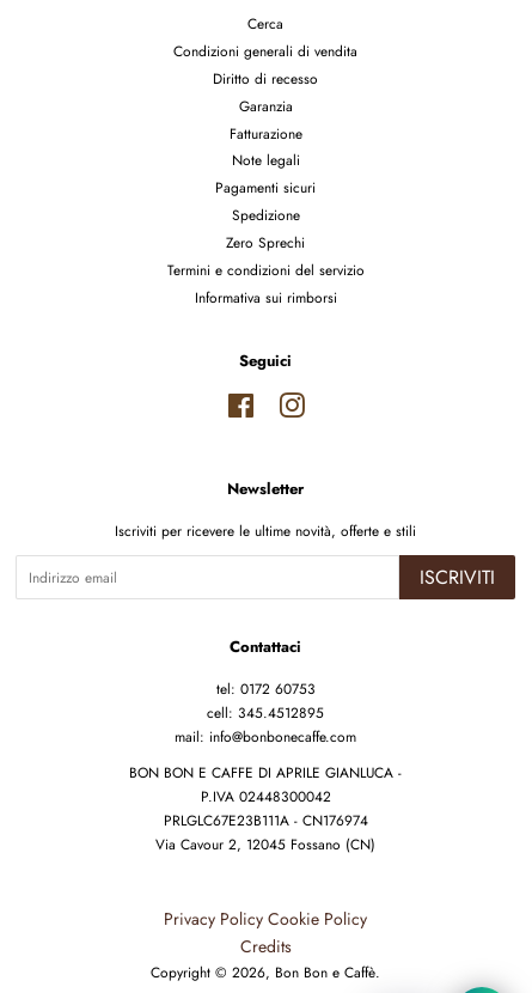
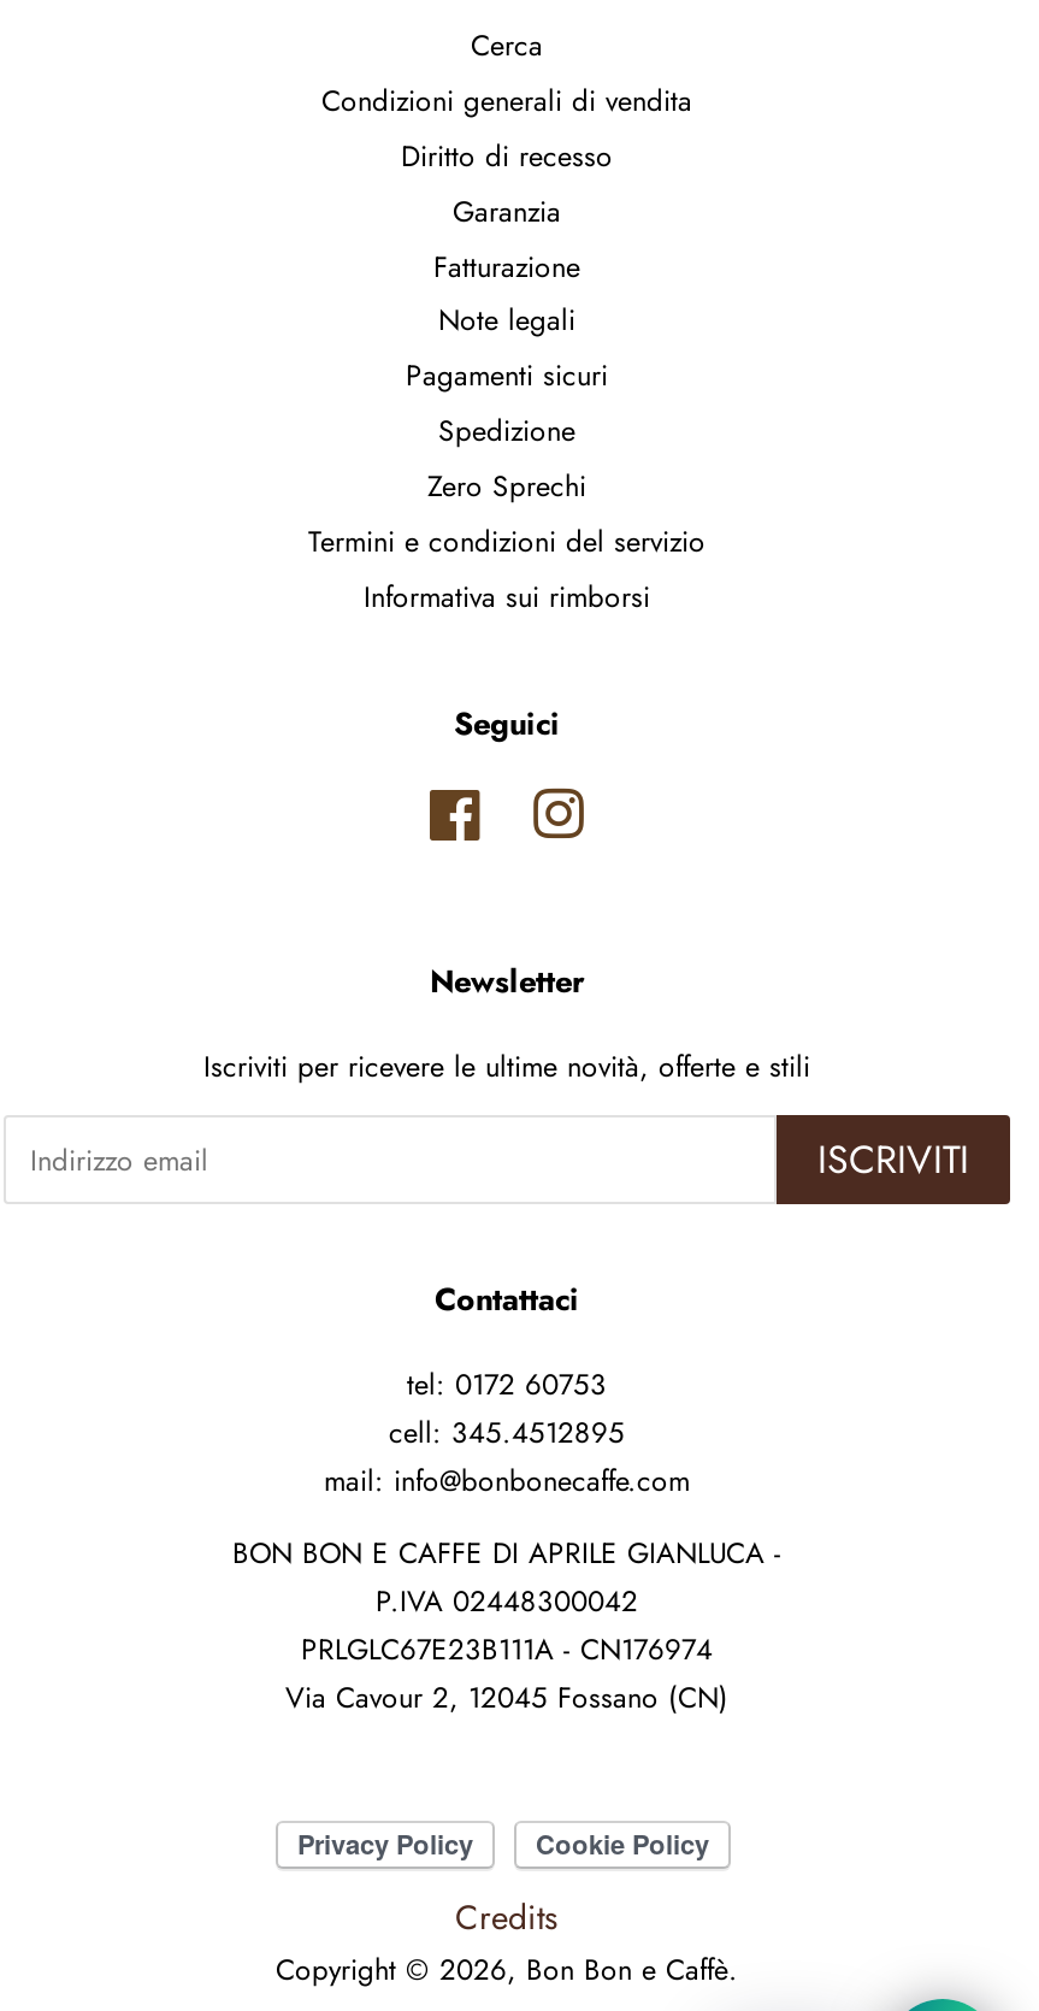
- Privacy Policy Cookie Policy
